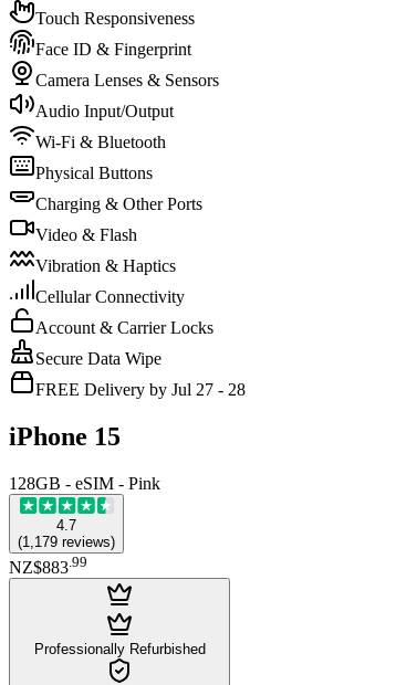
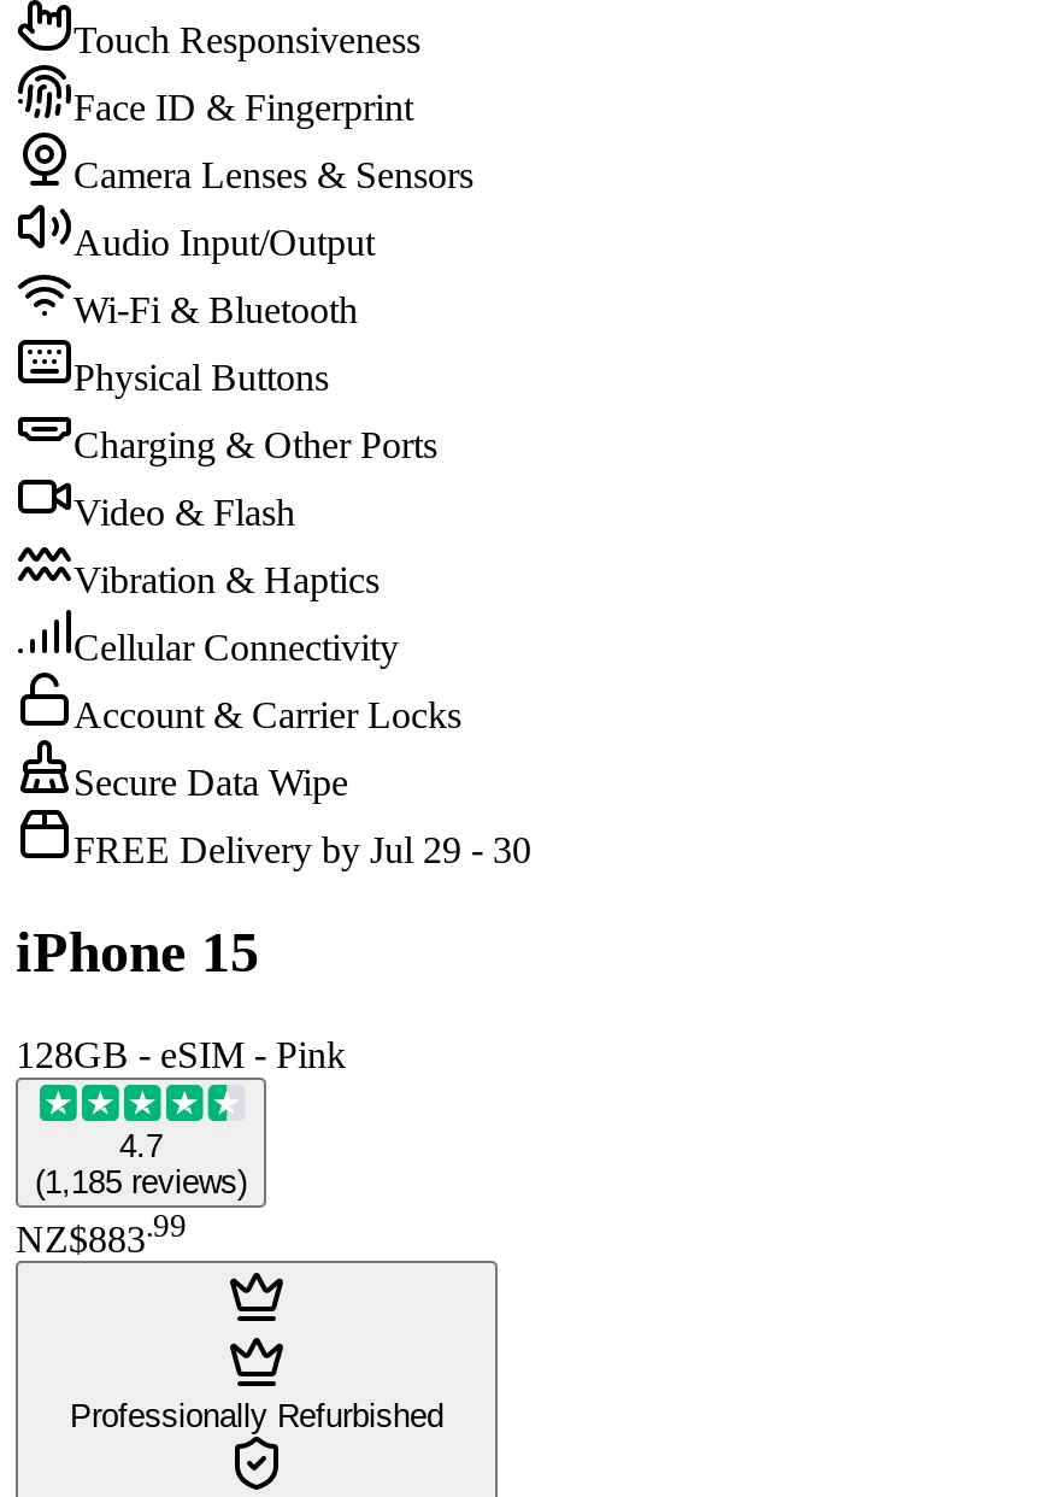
- FREE Delivery by Jul 27 - 28
+ FREE Delivery by Jul 29 - 30

- (1,179 reviews)
+ (1,185 reviews)
